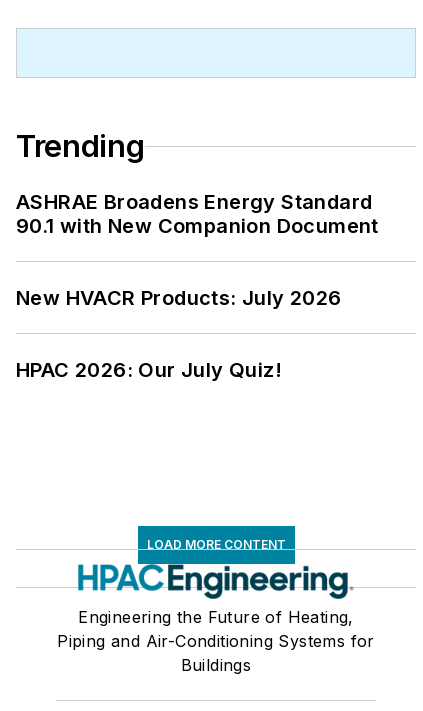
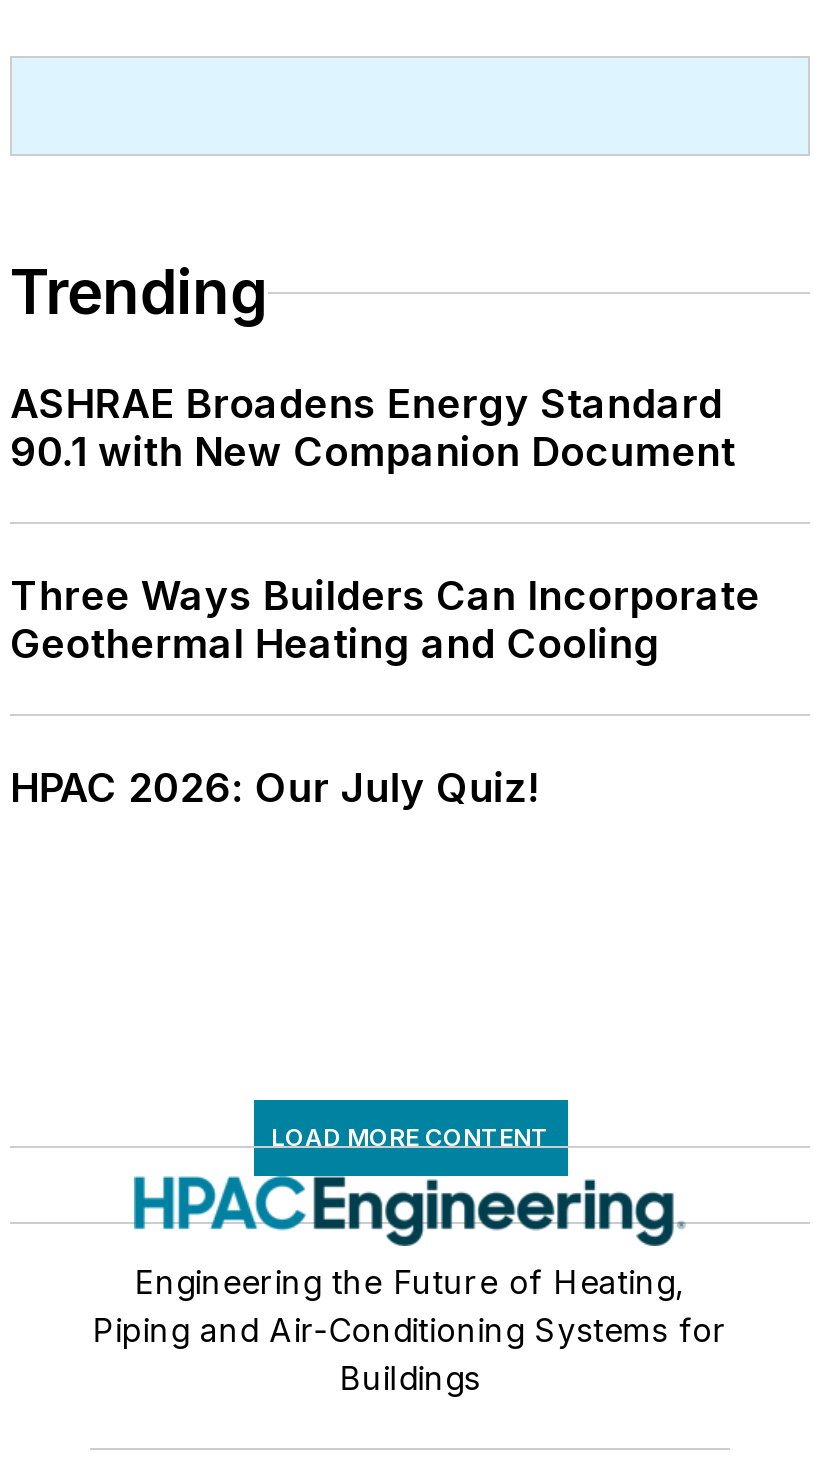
- New HVACR Products: July 2026
+ Three Ways Builders Can Incorporate
+ Geothermal Heating and Cooling
